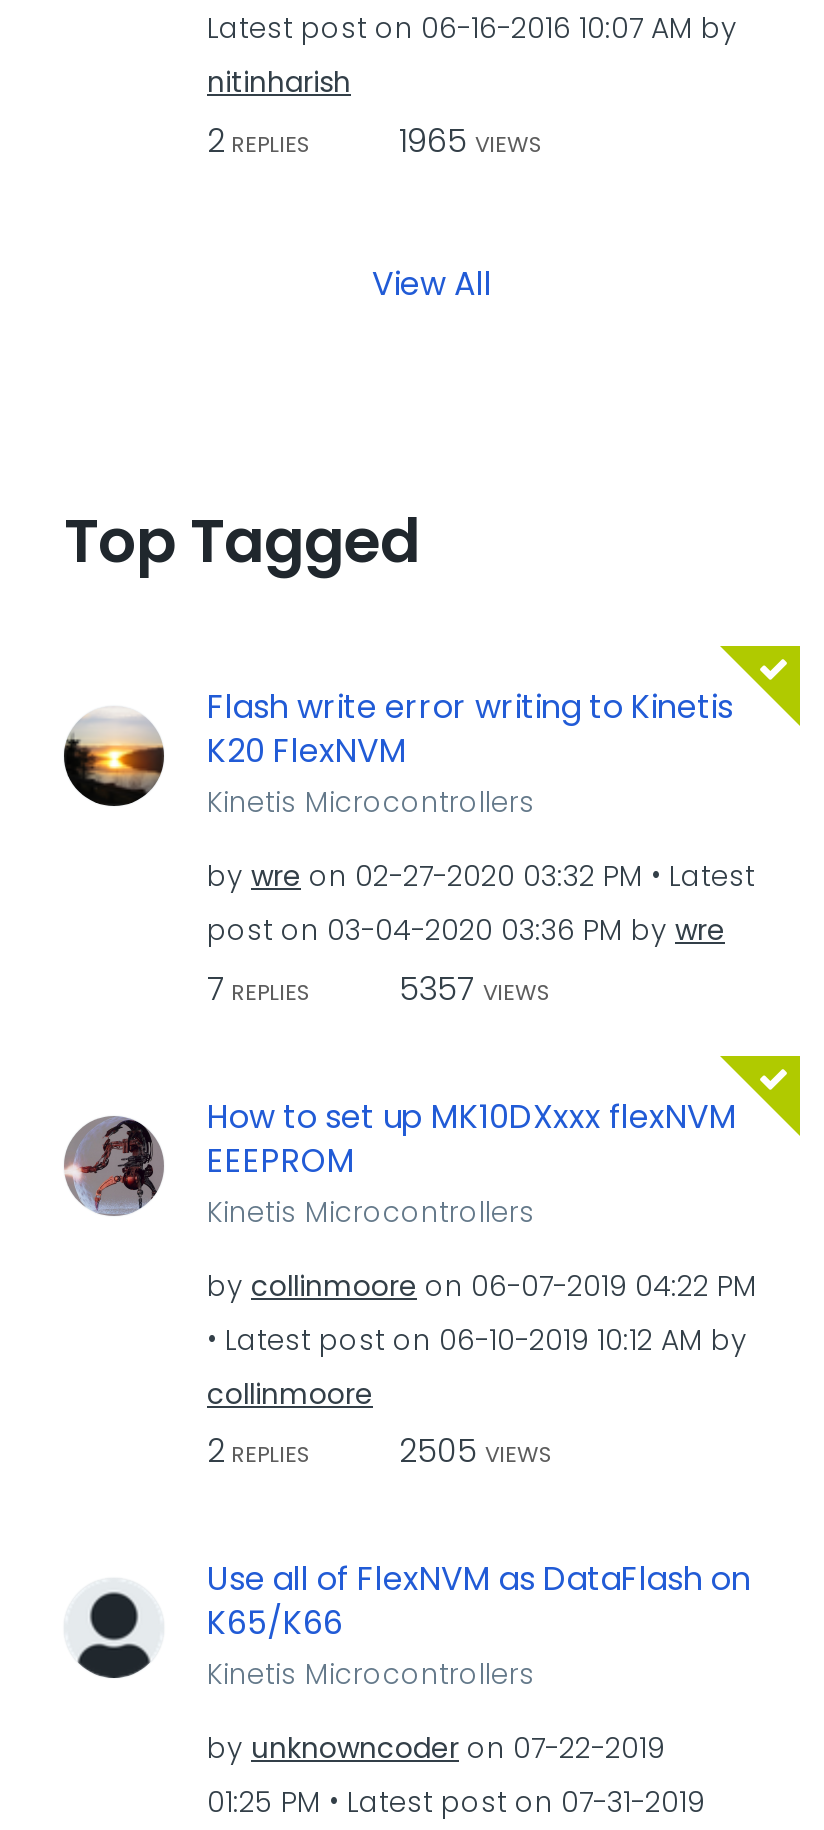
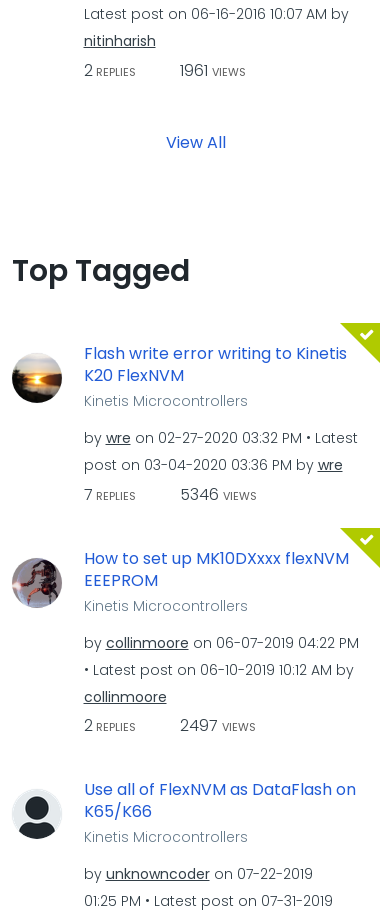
- 2 REPLIES 1965 VIEWS
+ 2 REPLIES 1961 VIEWS

- 7 REPLIES 5357 VIEWS
+ 7 REPLIES 5346 VIEWS

- 2 REPLIES 2505 VIEWS
+ 2 REPLIES 2497 VIEWS
